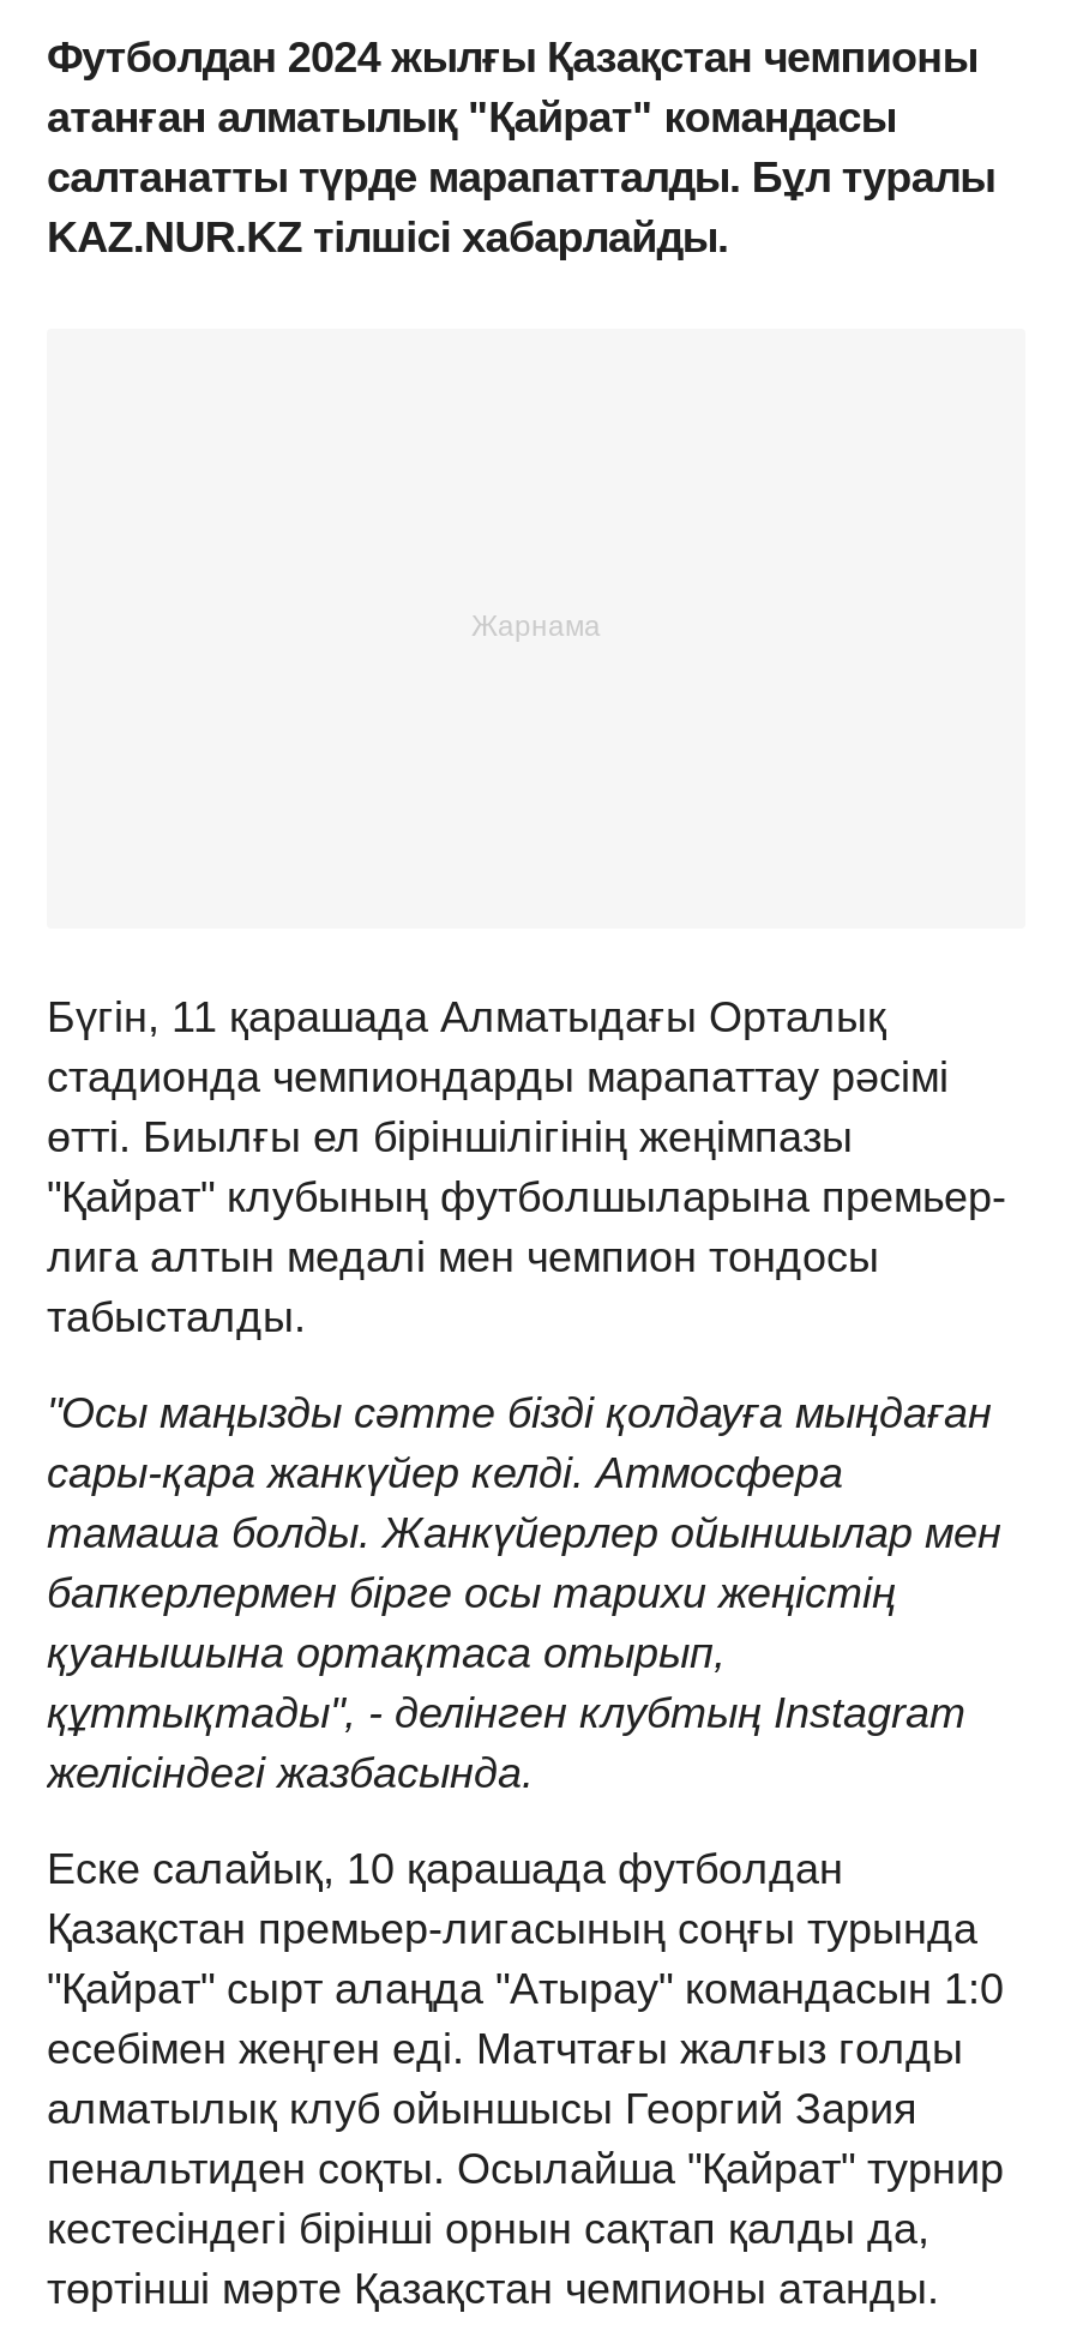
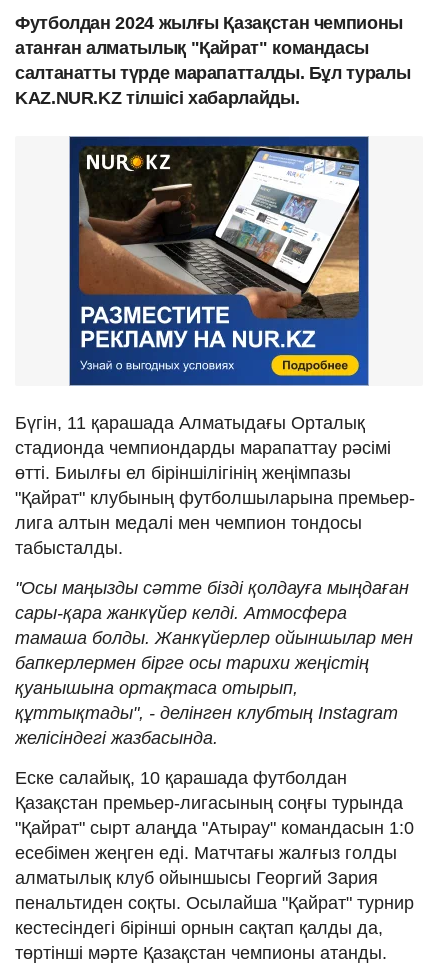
+ [image]
